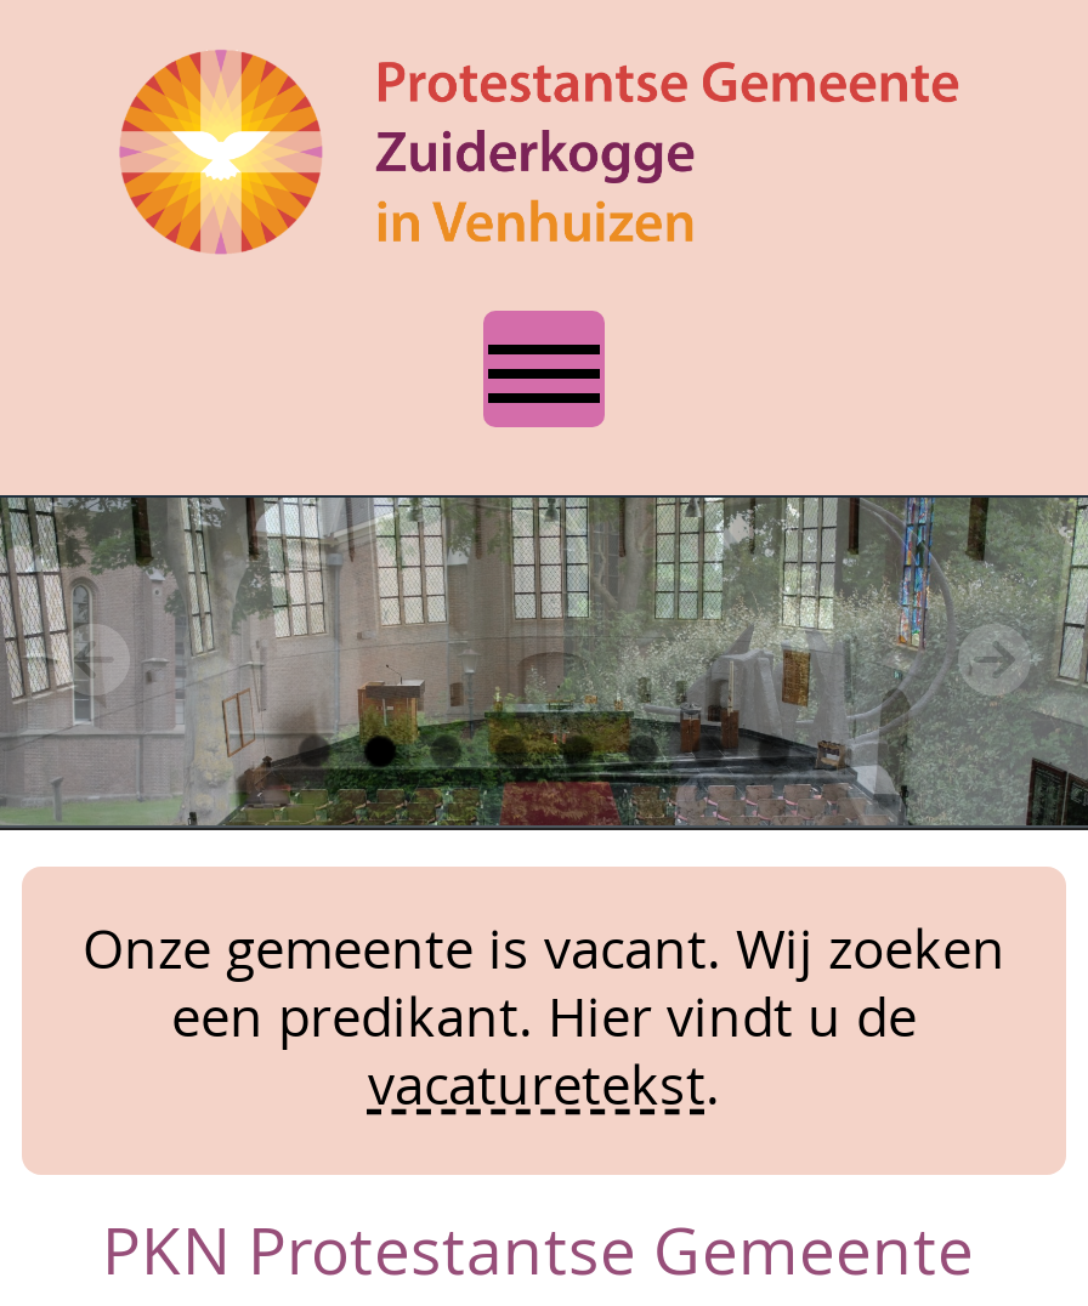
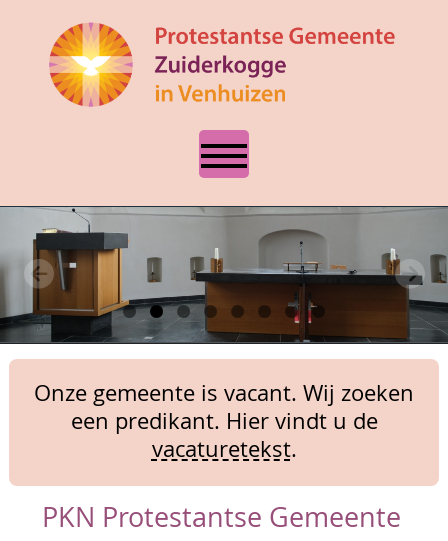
- [image]
+ [image]
